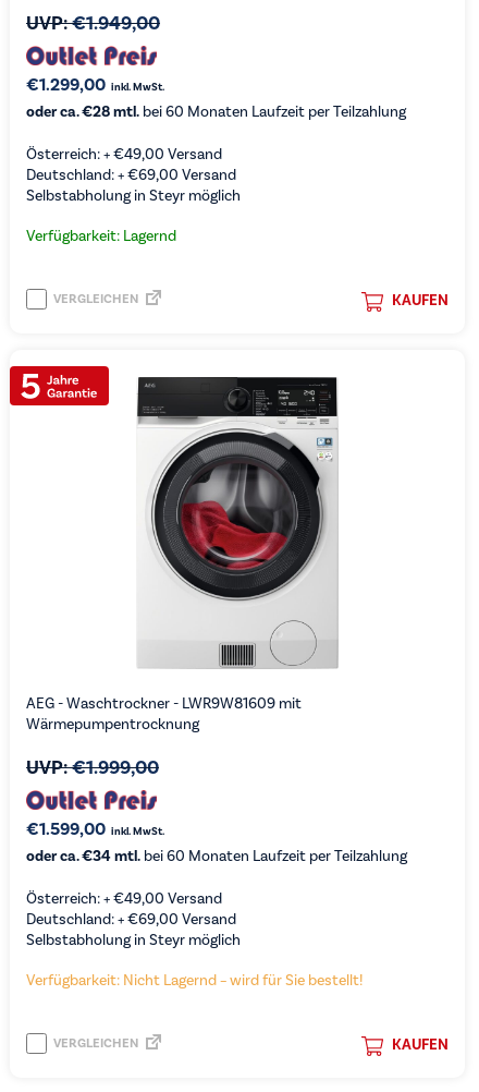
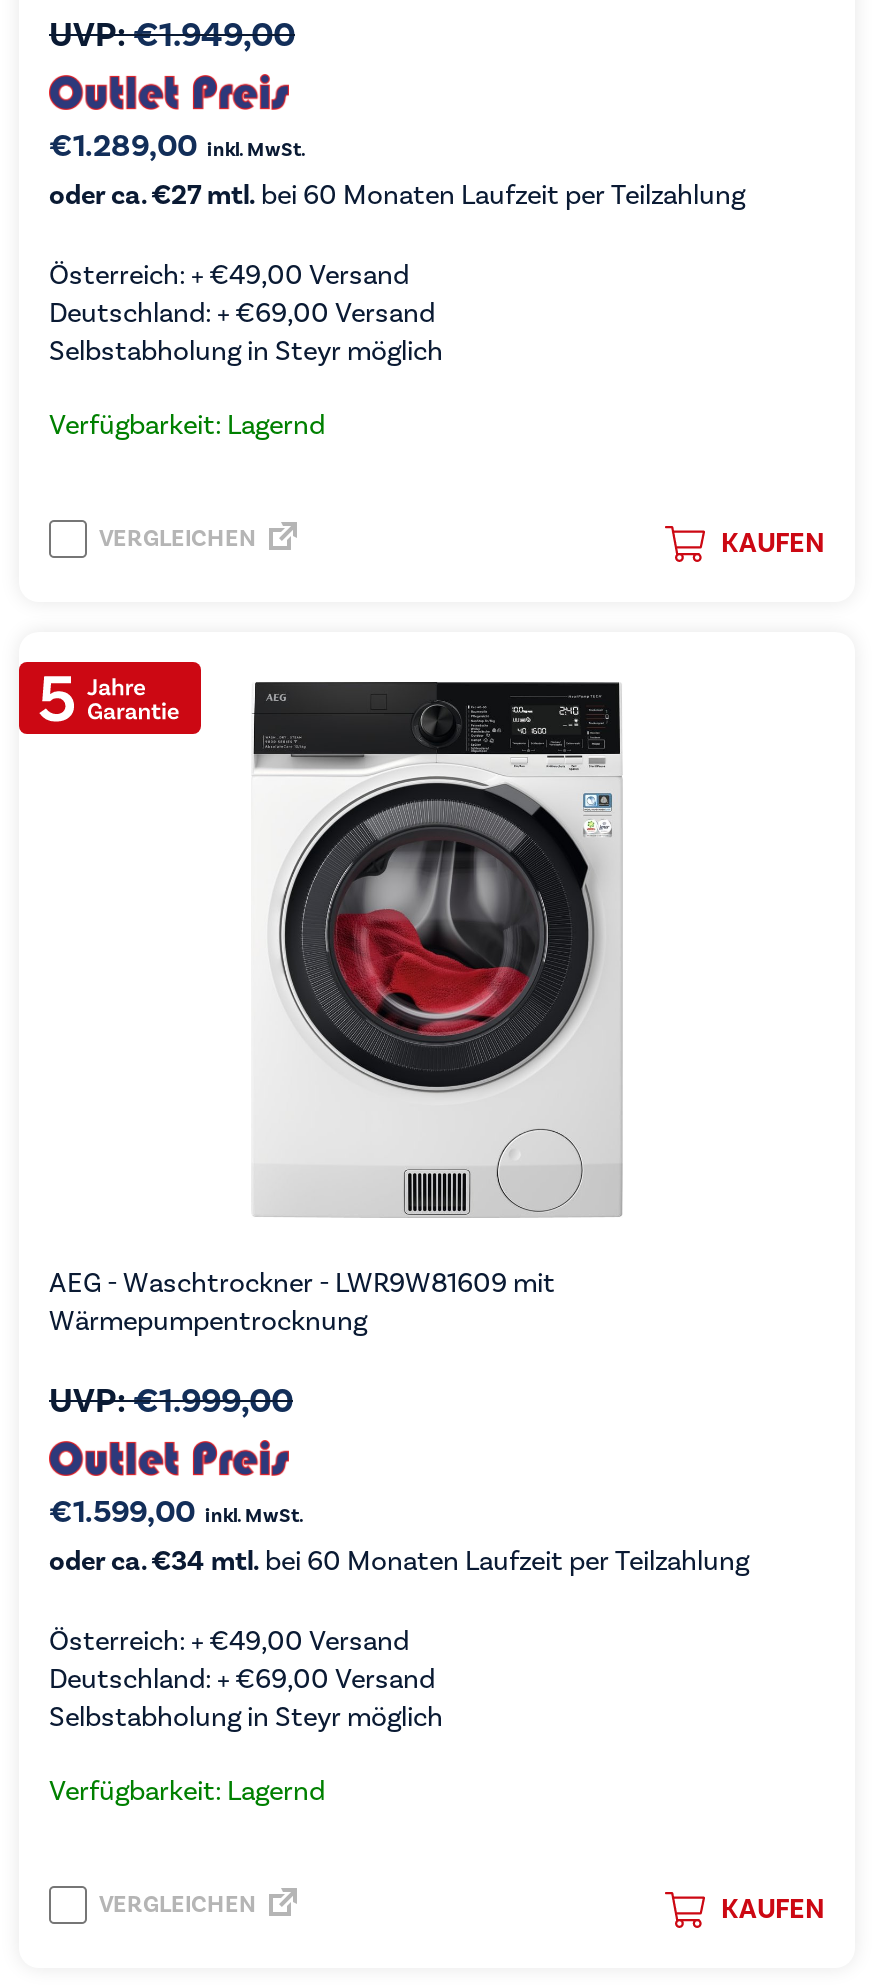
- €1.299,00 inkl. MwSt.
+ €1.289,00 inkl. MwSt.

- oder ca. €28 mtl. bei 60 Monaten Laufzeit per Teilzahlung
+ oder ca. €27 mtl. bei 60 Monaten Laufzeit per Teilzahlung

- Verfügbarkeit: Nicht Lagernd – wird für Sie bestellt!
+ Verfügbarkeit: Lagernd
